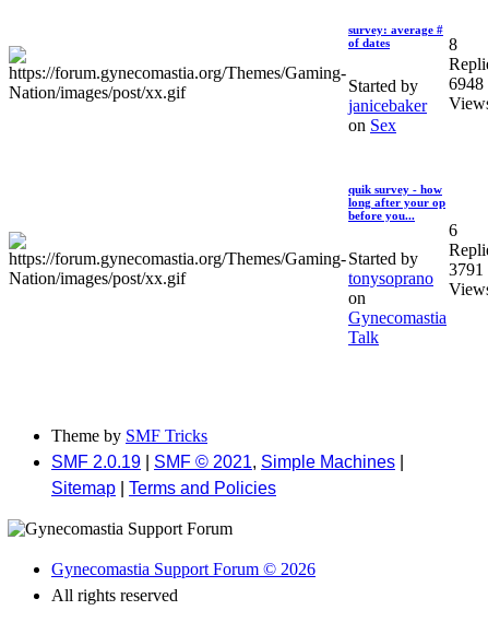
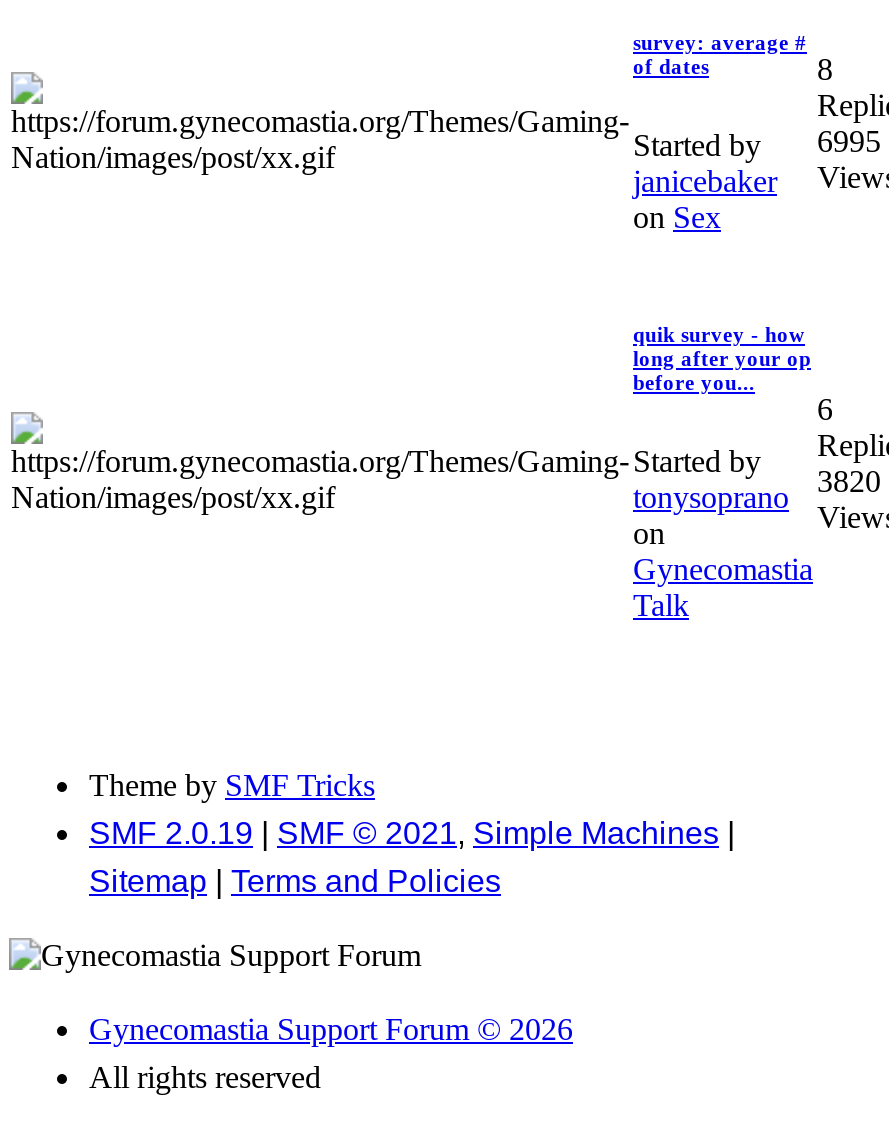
- Started by 6948
+ Started by 6995

- tonysoprano 3791
+ tonysoprano 3820
